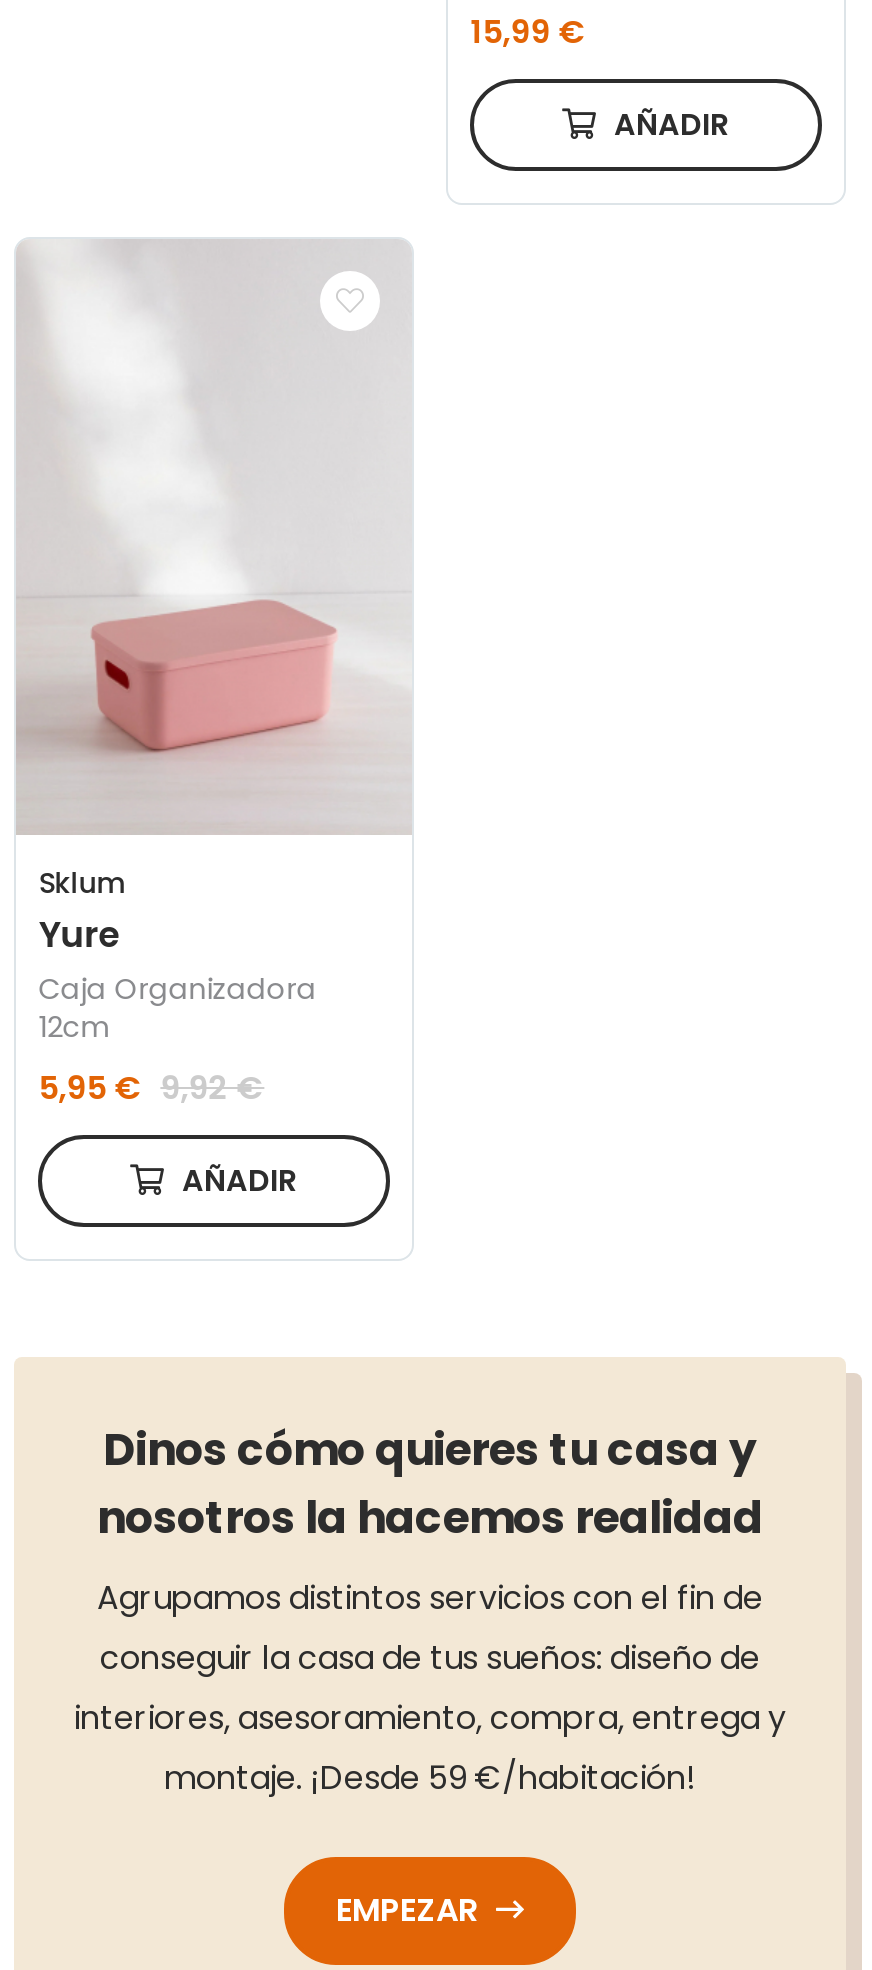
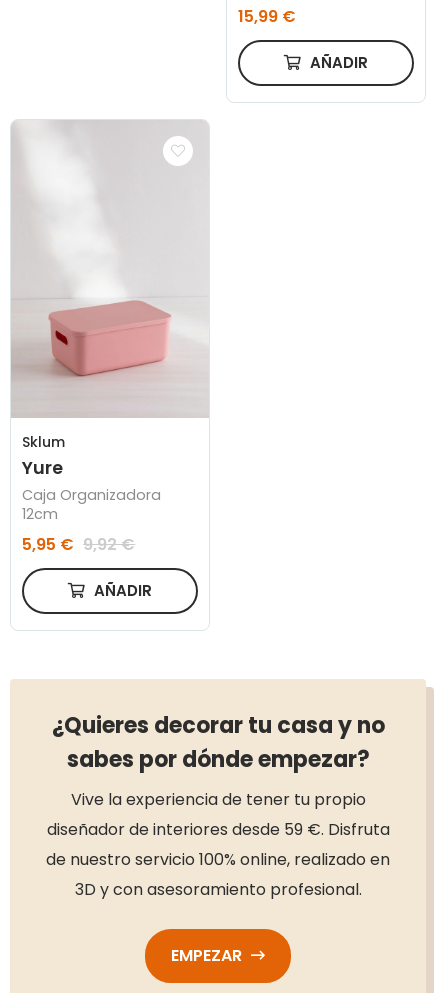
- Dinos cómo quieres tu casa y
- nosotros la hacemos realidad
- Agrupamos distintos servicios con el fin de
- conseguir la casa de tus sueños: diseño de
- interiores, asesoramiento, compra, entrega y
- montaje. ¡Desde 59 €/habitación!
+ ¿Quieres decorar tu casa y no
+ sabes por dónde empezar?
+ Vive la experiencia de tener tu propio
+ diseñador de interiores desde 59 €. Disfruta
+ de nuestro servicio 100% online, realizado en
+ 3D y con asesoramiento profesional.
